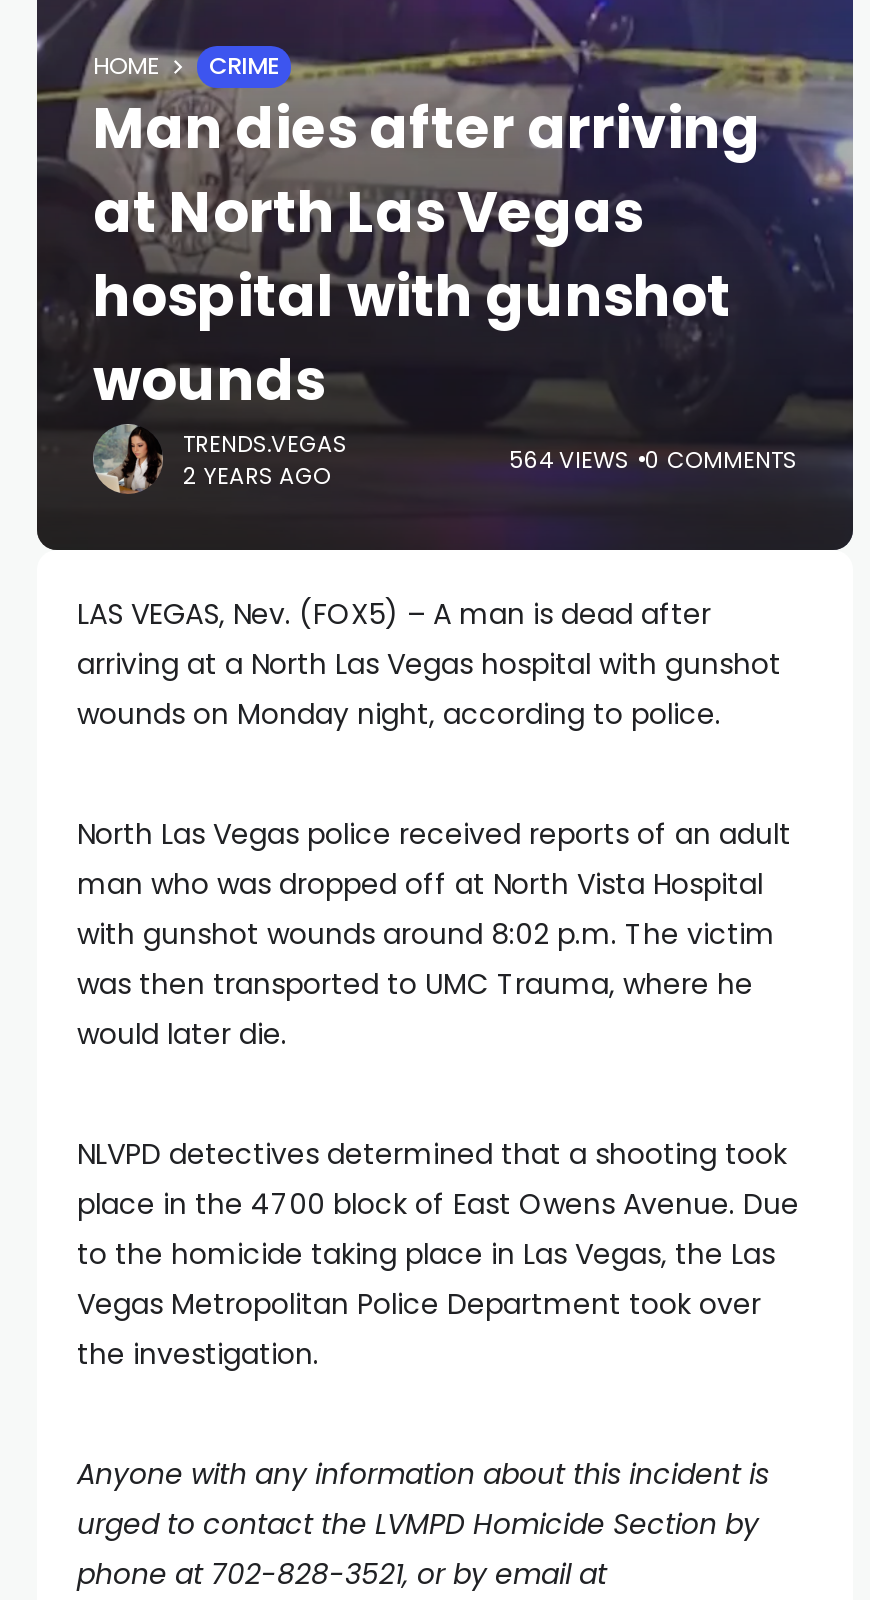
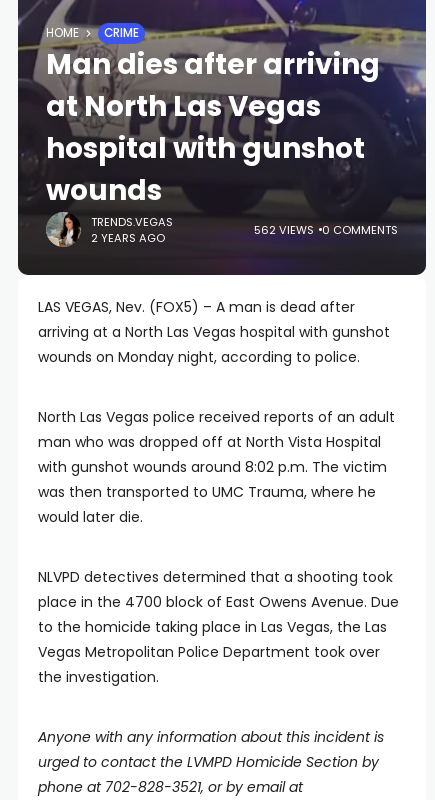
- 564 VIEWS 0 COMMENTS
+ 562 VIEWS 0 COMMENTS
